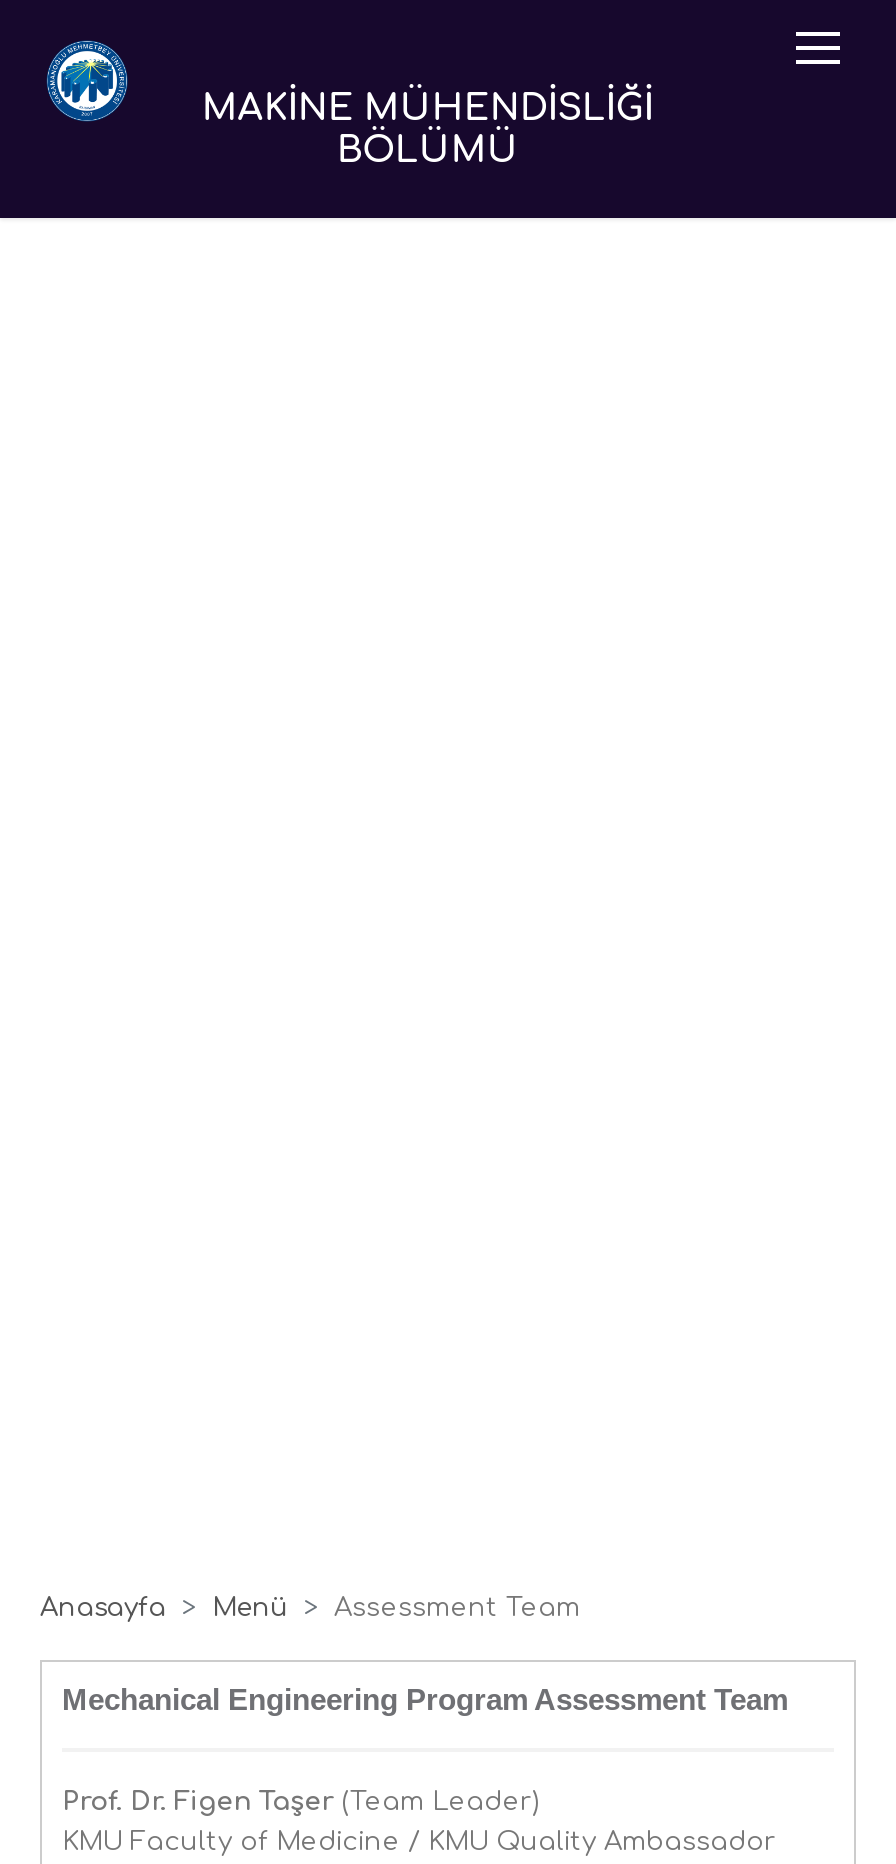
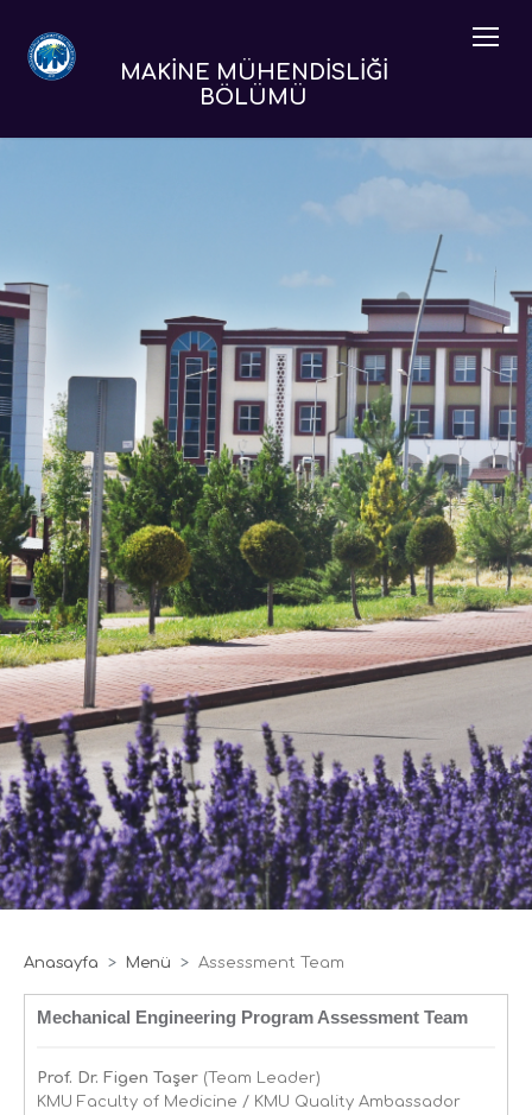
+ [image]
